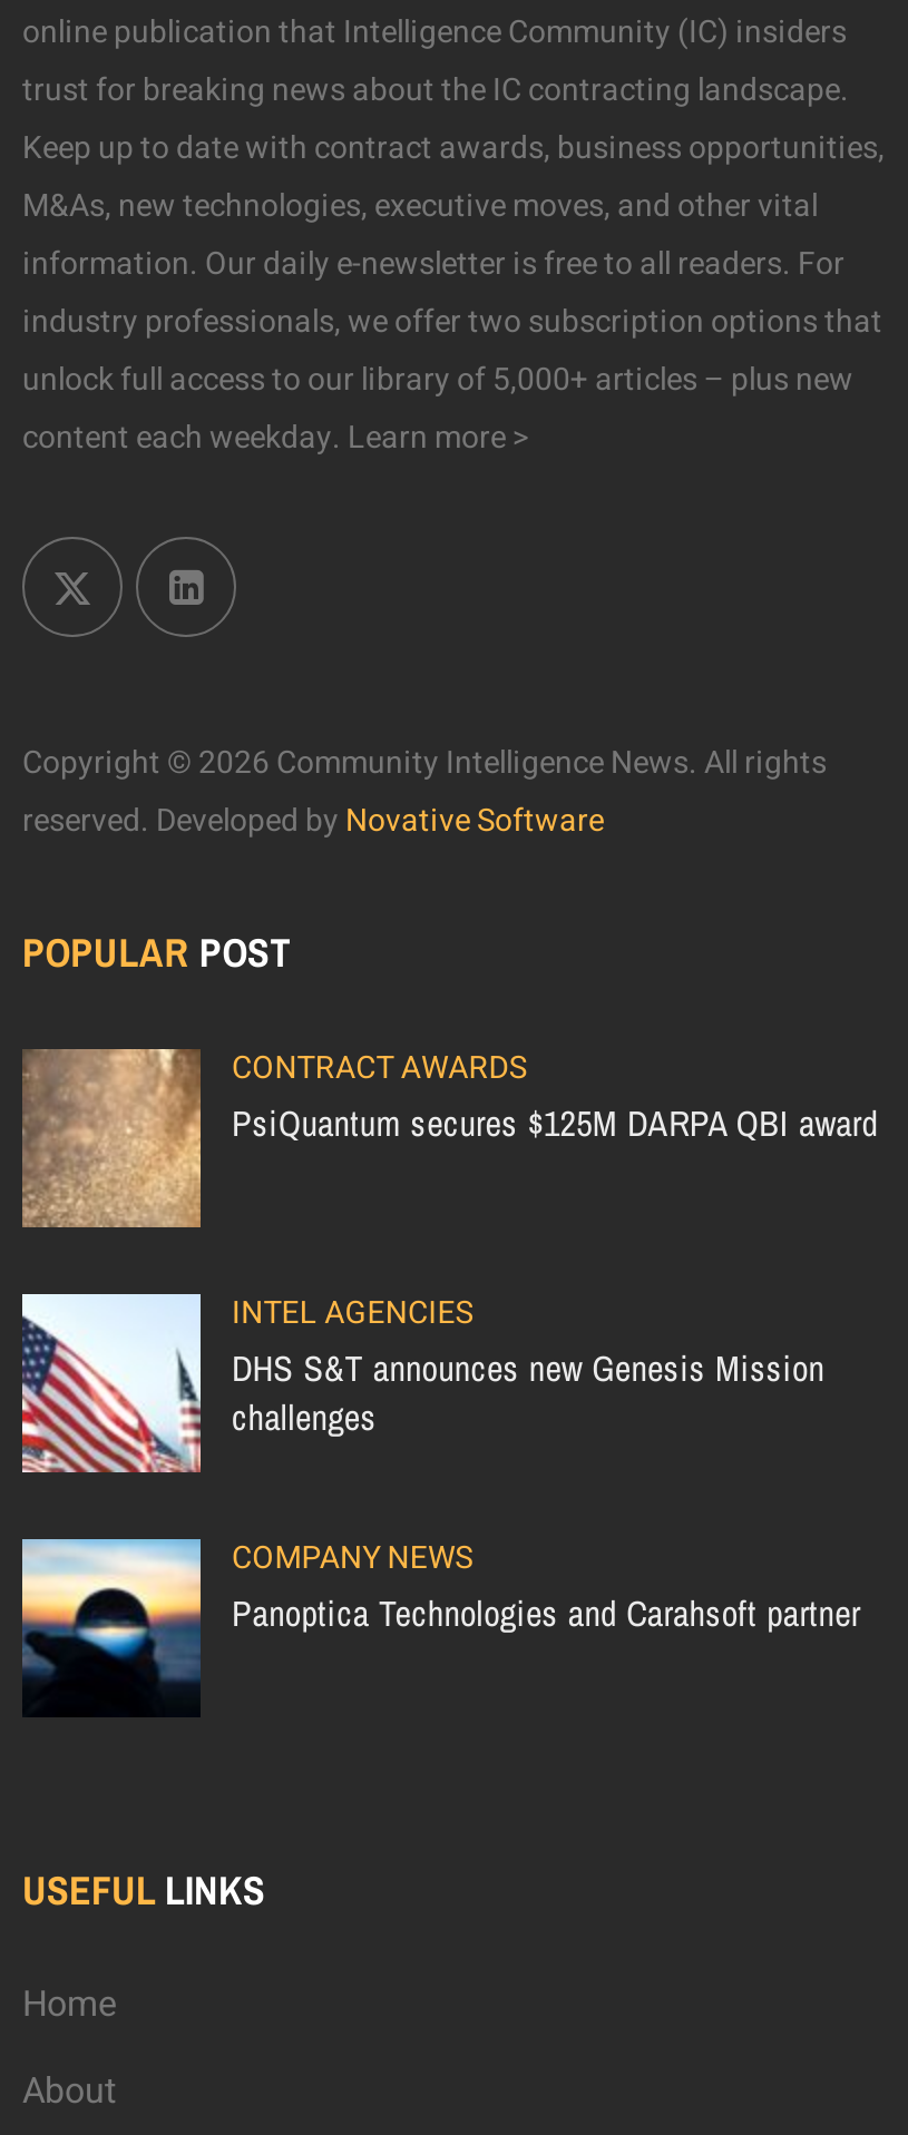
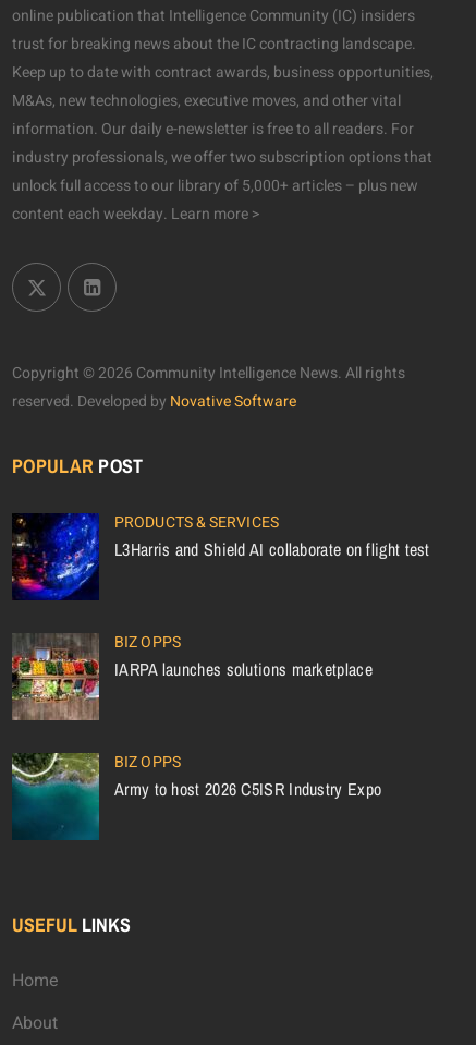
- [image]
- CONTRACT AWARDS
- PsiQuantum secures $125M DARPA QBI award
+ [image]
+ PRODUCTS & SERVICES
+ L3Harris and Shield AI collaborate on flight test

- [image]
- INTEL AGENCIES
- DHS S&T announces new Genesis Mission
- challenges
+ [image]
+ BIZ OPPS
+ IARPA launches solutions marketplace

- [image]
- COMPANY NEWS
- Panoptica Technologies and Carahsoft partner
+ [image]
+ BIZ OPPS
+ Army to host 2026 C5ISR Industry Expo
